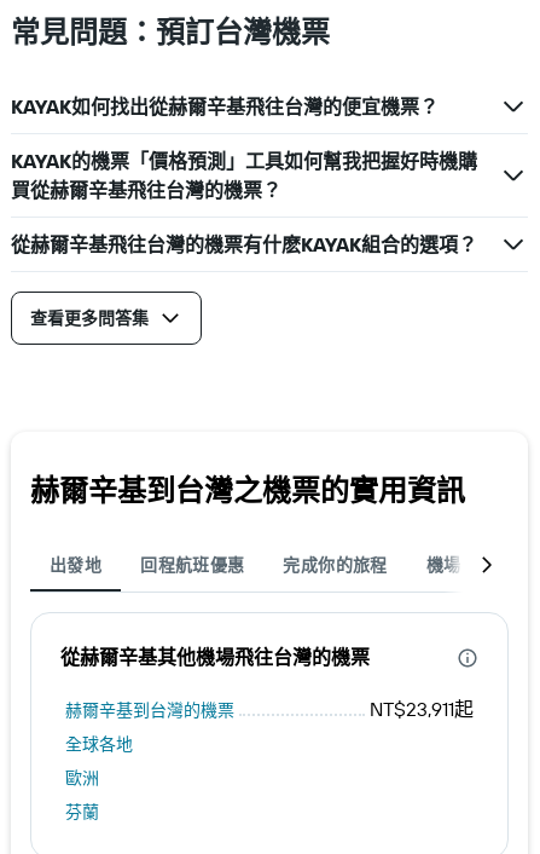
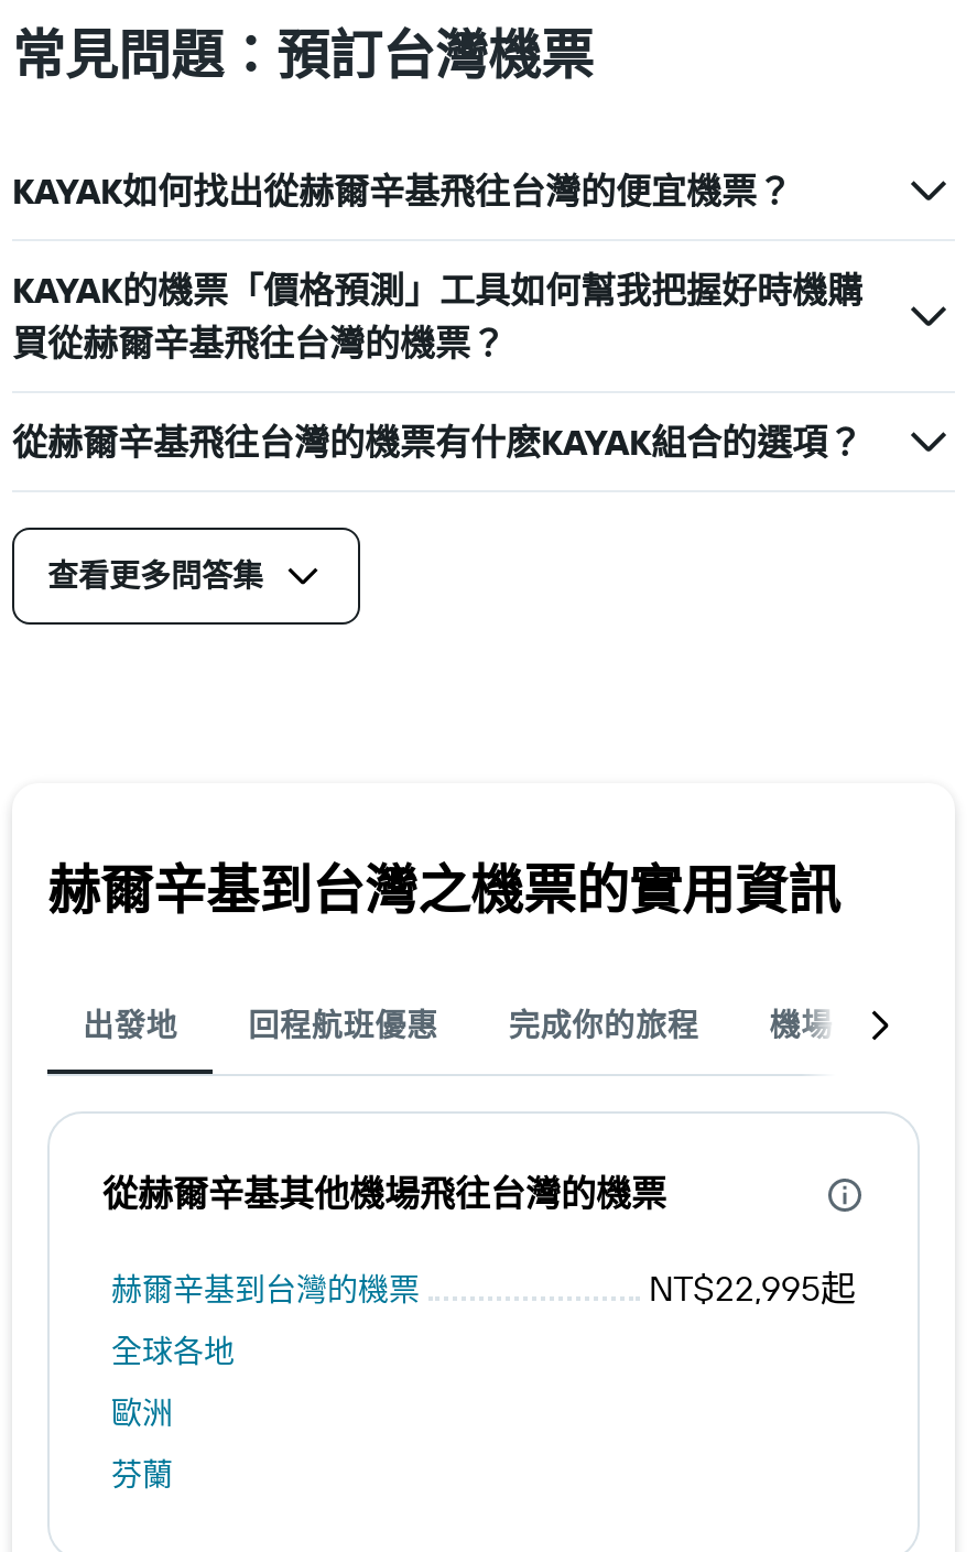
- NT$23,911起
+ NT$22,995起
